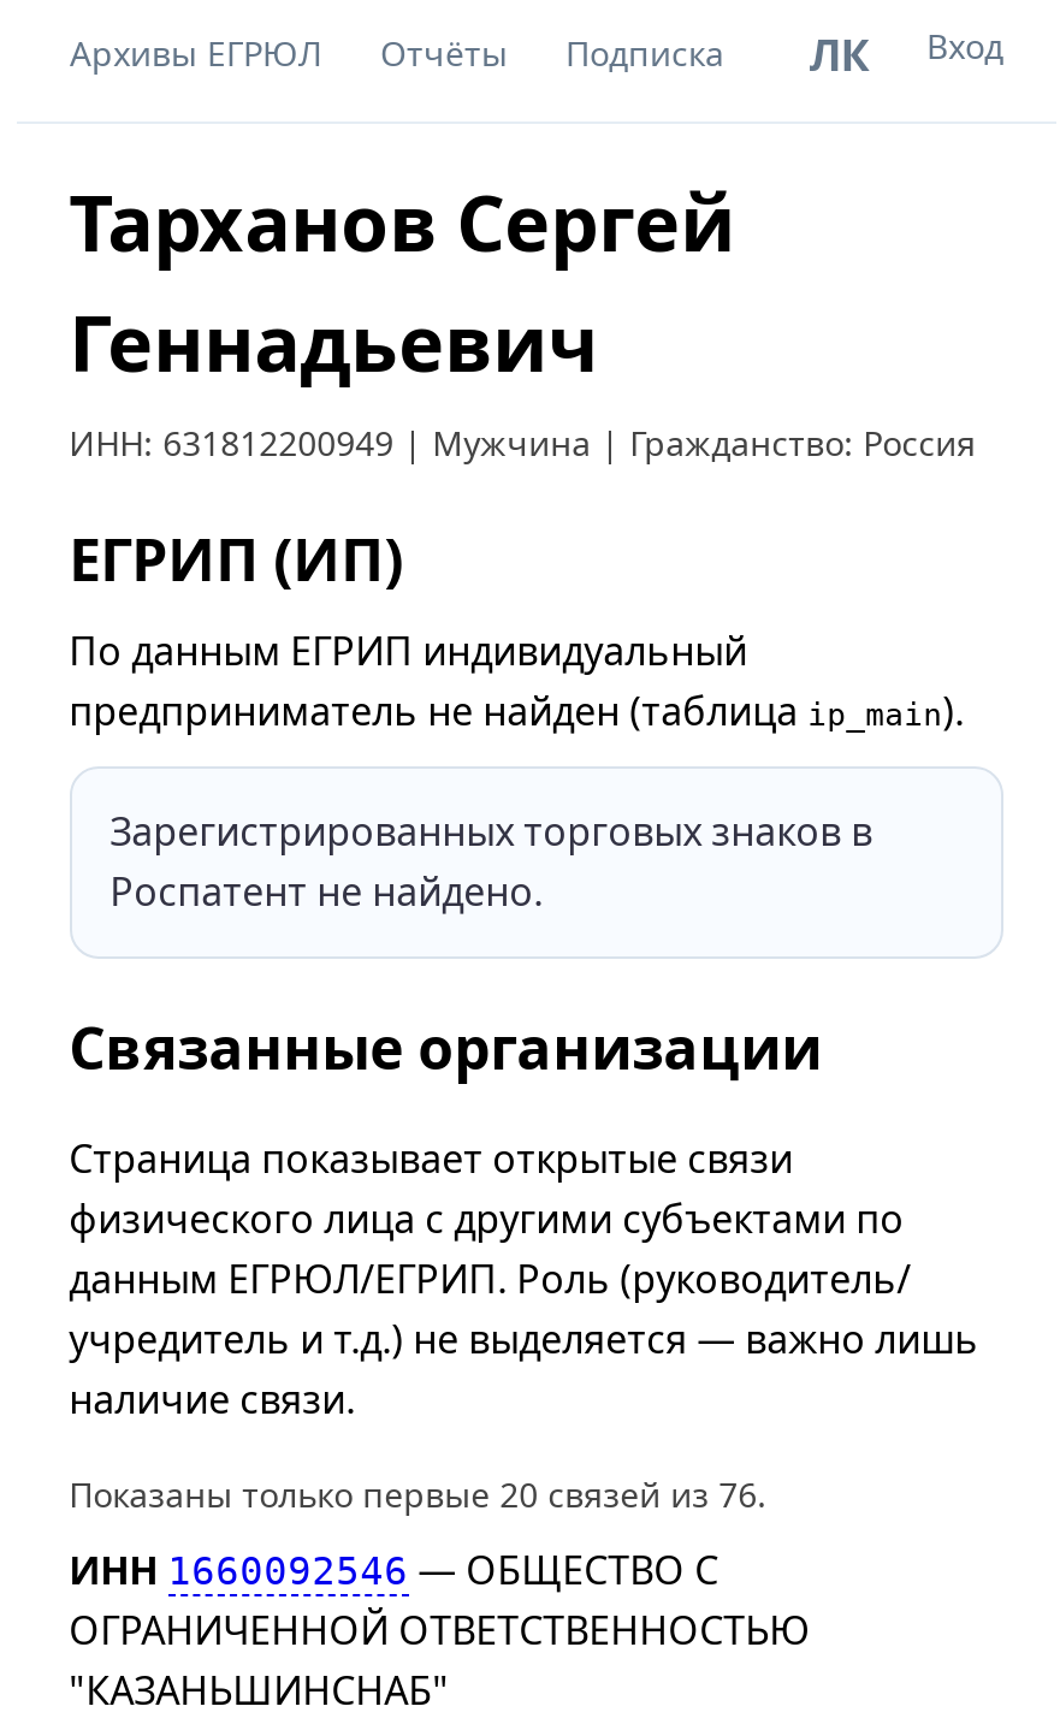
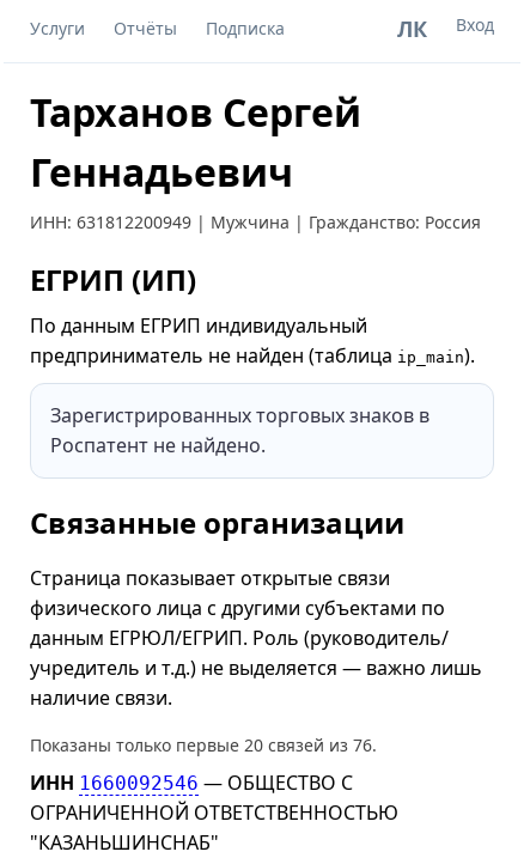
- Архивы ЕГРЮЛ
+ Услуги
